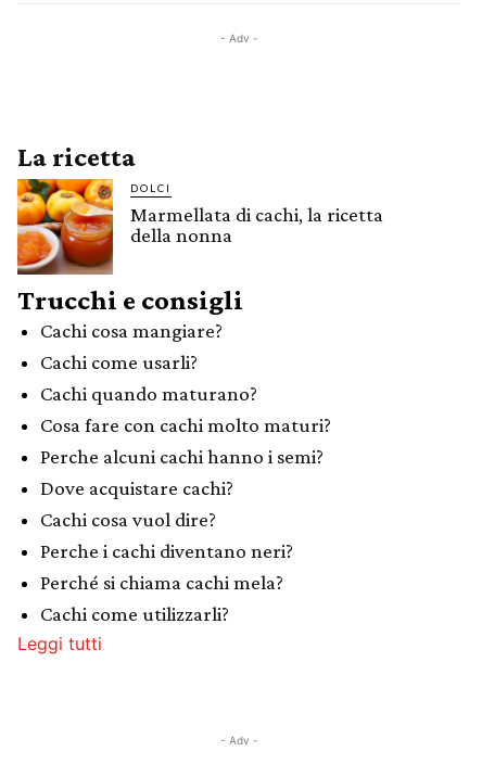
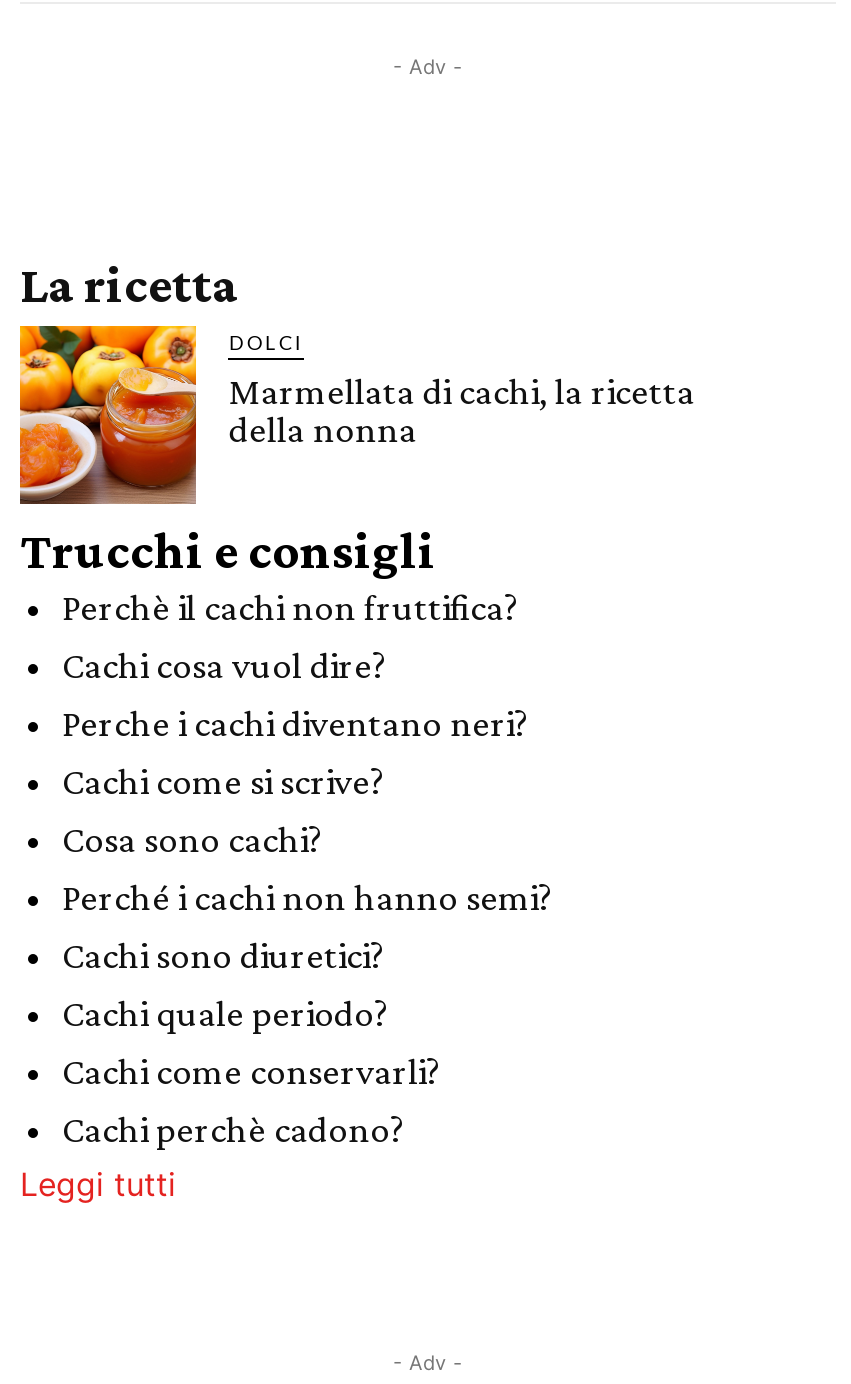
- Cachi cosa mangiare?
- Cachi come usarli?
- Cachi quando maturano?
- Cosa fare con cachi molto maturi?
- Perche alcuni cachi hanno i semi?
- Dove acquistare cachi?
+ Perchè il cachi non fruttifica?

moved up: Cachi cosa vuol dire? | Perche i cachi diventano neri?

- Perché si chiama cachi mela?
- Cachi come utilizzarli?
+ Cachi come si scrive?
+ Cosa sono cachi?
+ Perché i cachi non hanno semi?
+ Cachi sono diuretici?
+ Cachi quale periodo?
+ Cachi come conservarli?
+ Cachi perchè cadono?
